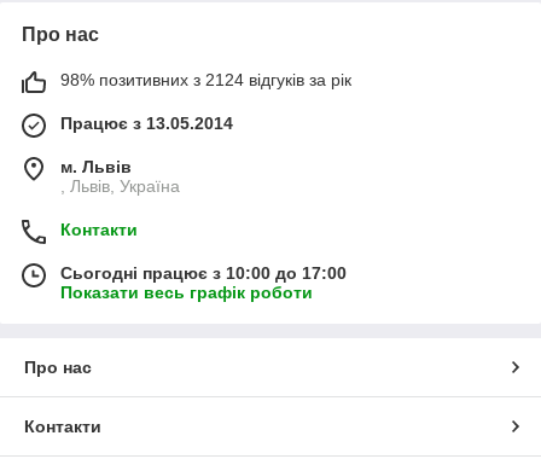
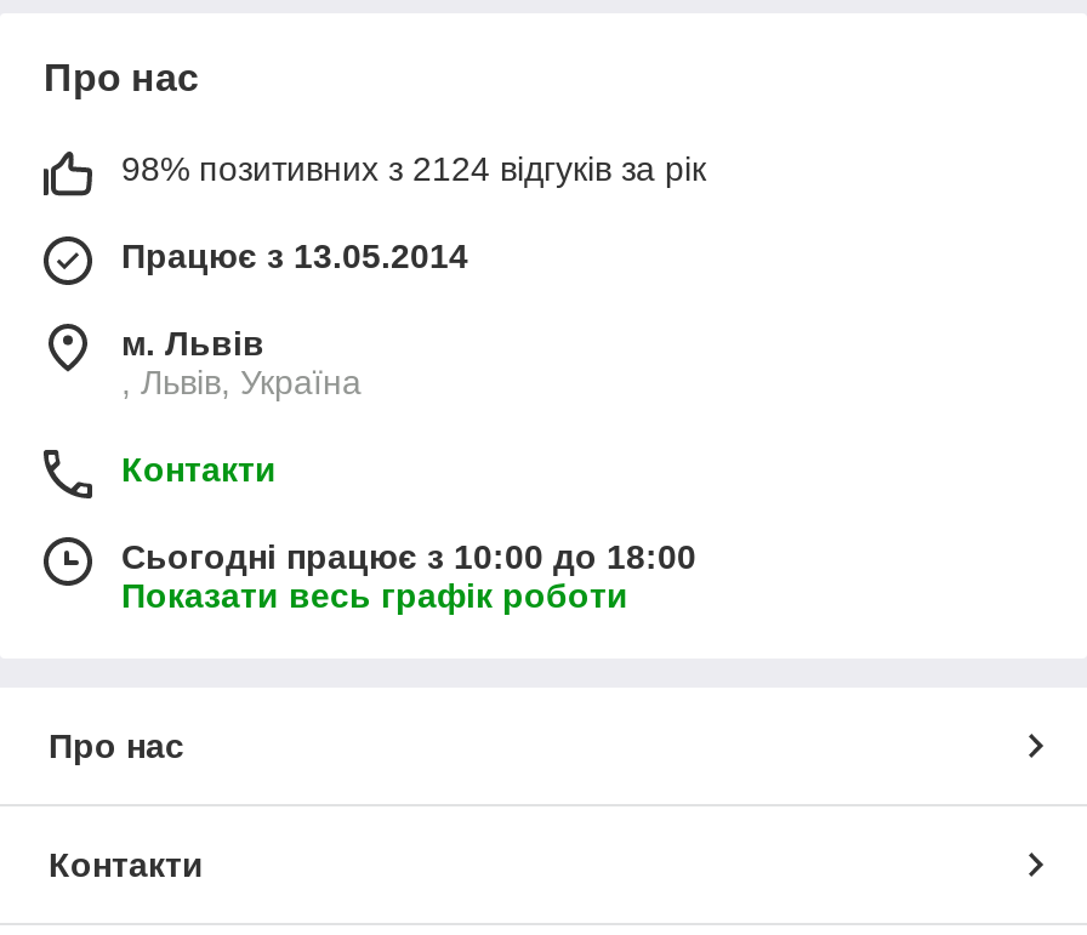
- Сьогодні працює з 10:00 до 17:00
+ Сьогодні працює з 10:00 до 18:00
